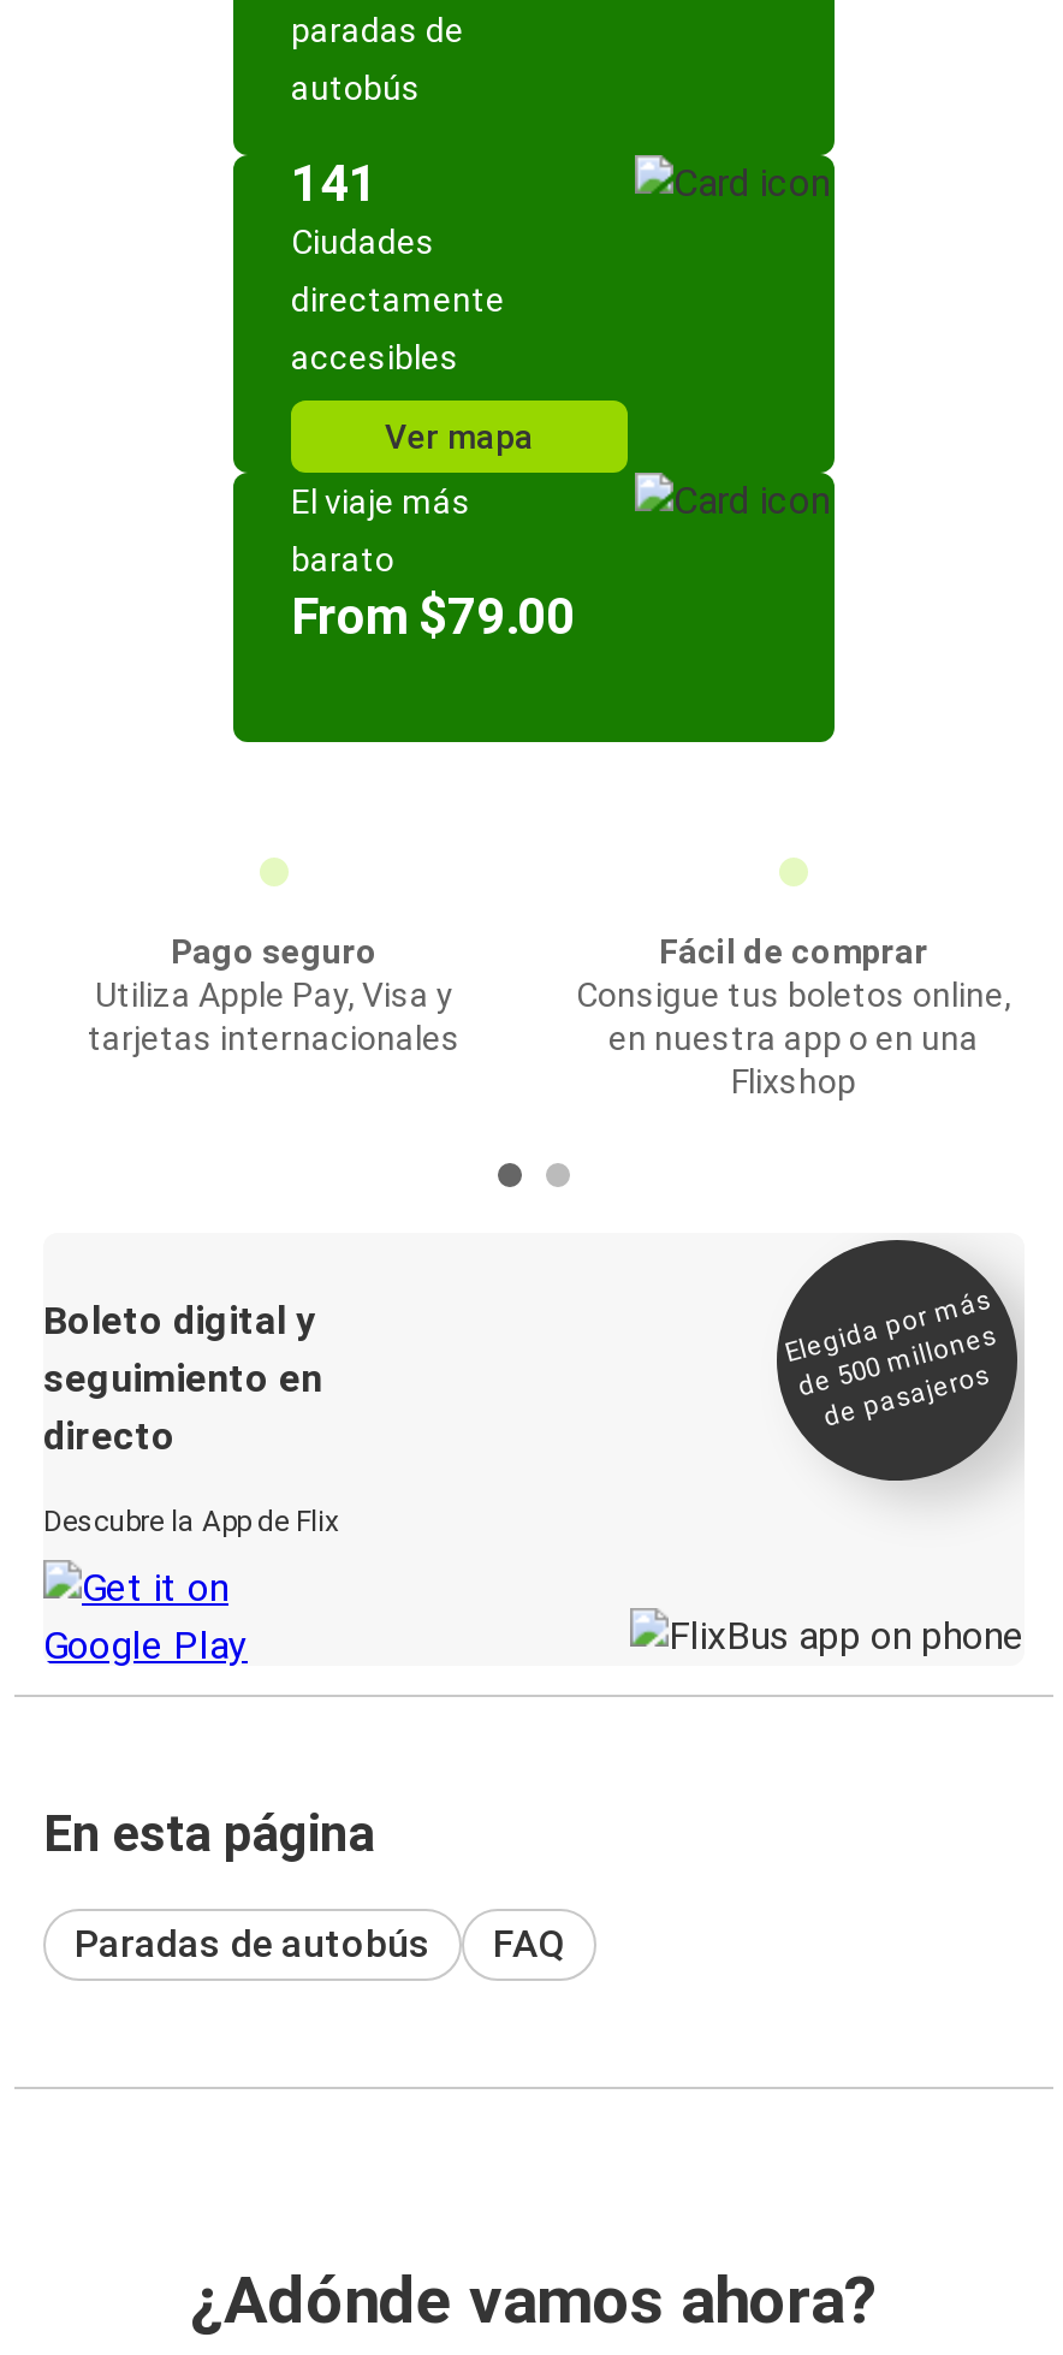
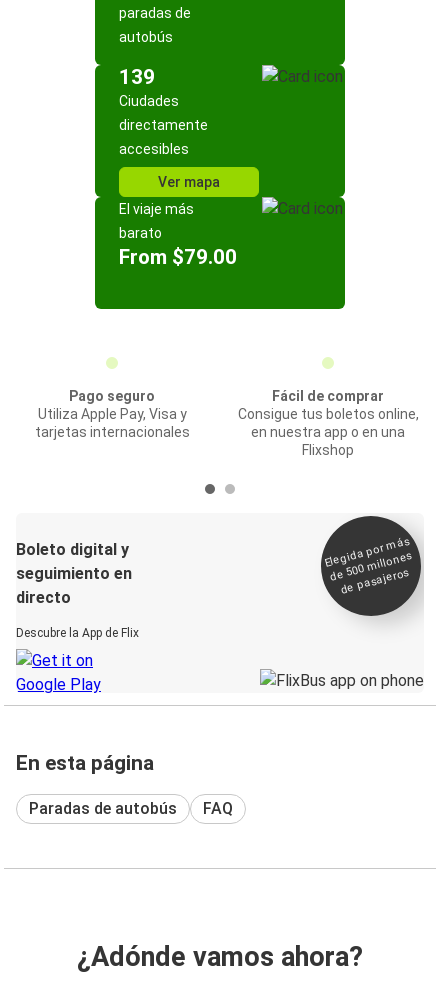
- 141
+ 139
